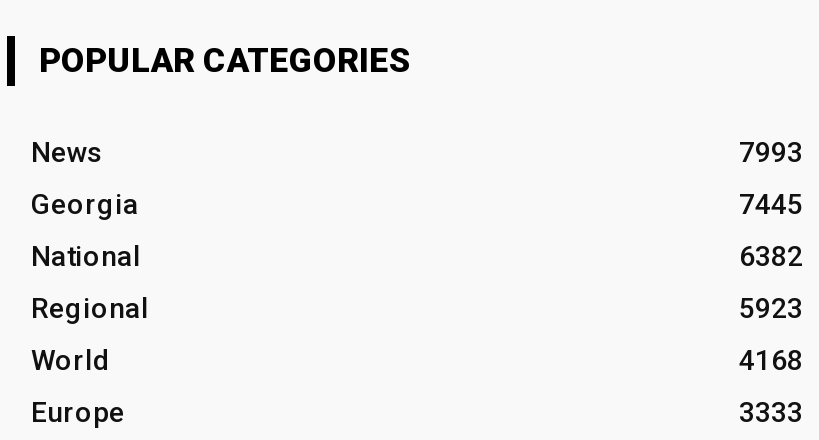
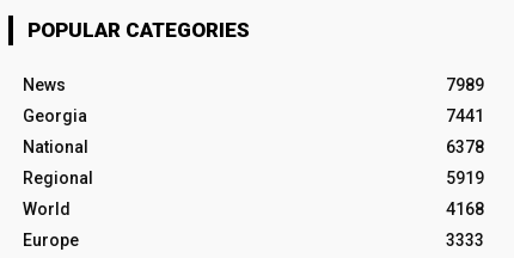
- 7993
+ 7989

- 7445
+ 7441

- 6382
+ 6378

- 5923
+ 5919
